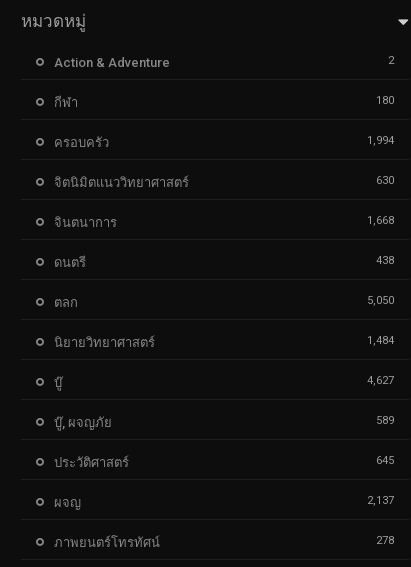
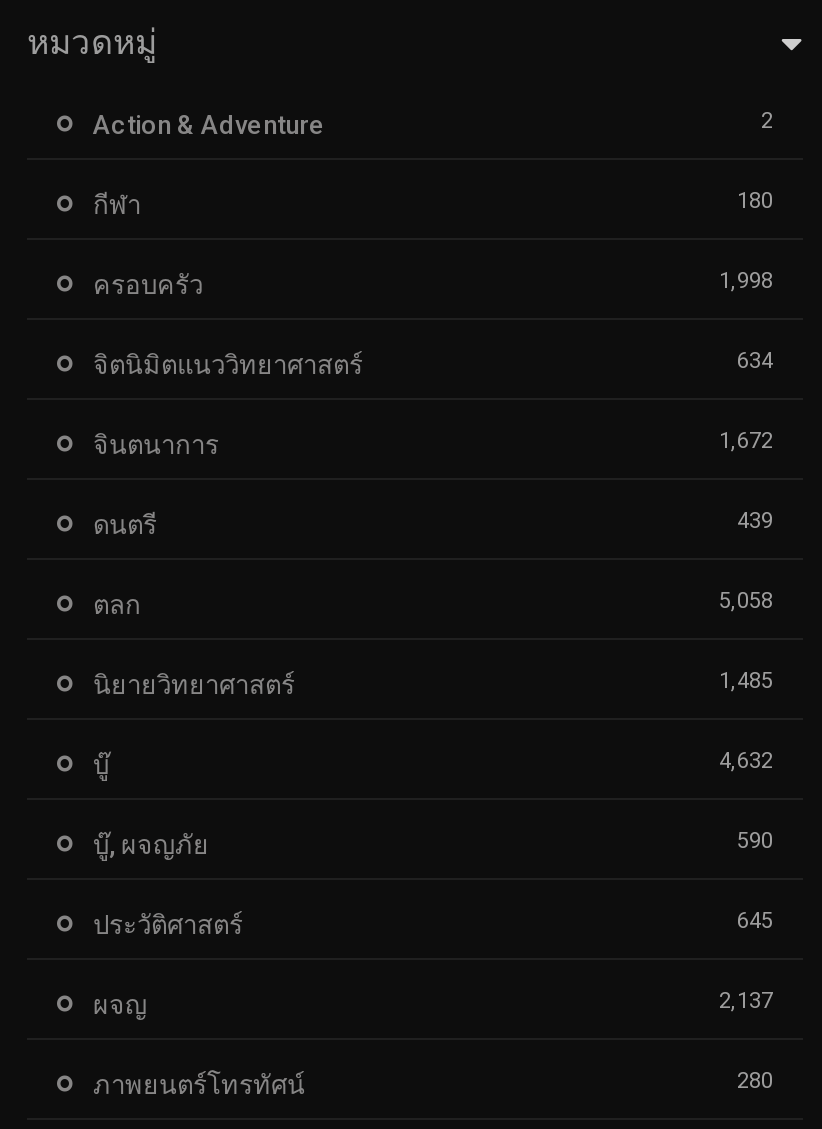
- 1,994
+ 1,998

- 630
+ 634

- 1,668
+ 1,672

- 438
+ 439

- 5,050
+ 5,058

- 1,484
+ 1,485

- 4,627
+ 4,632

- 589
+ 590

- 278
+ 280
